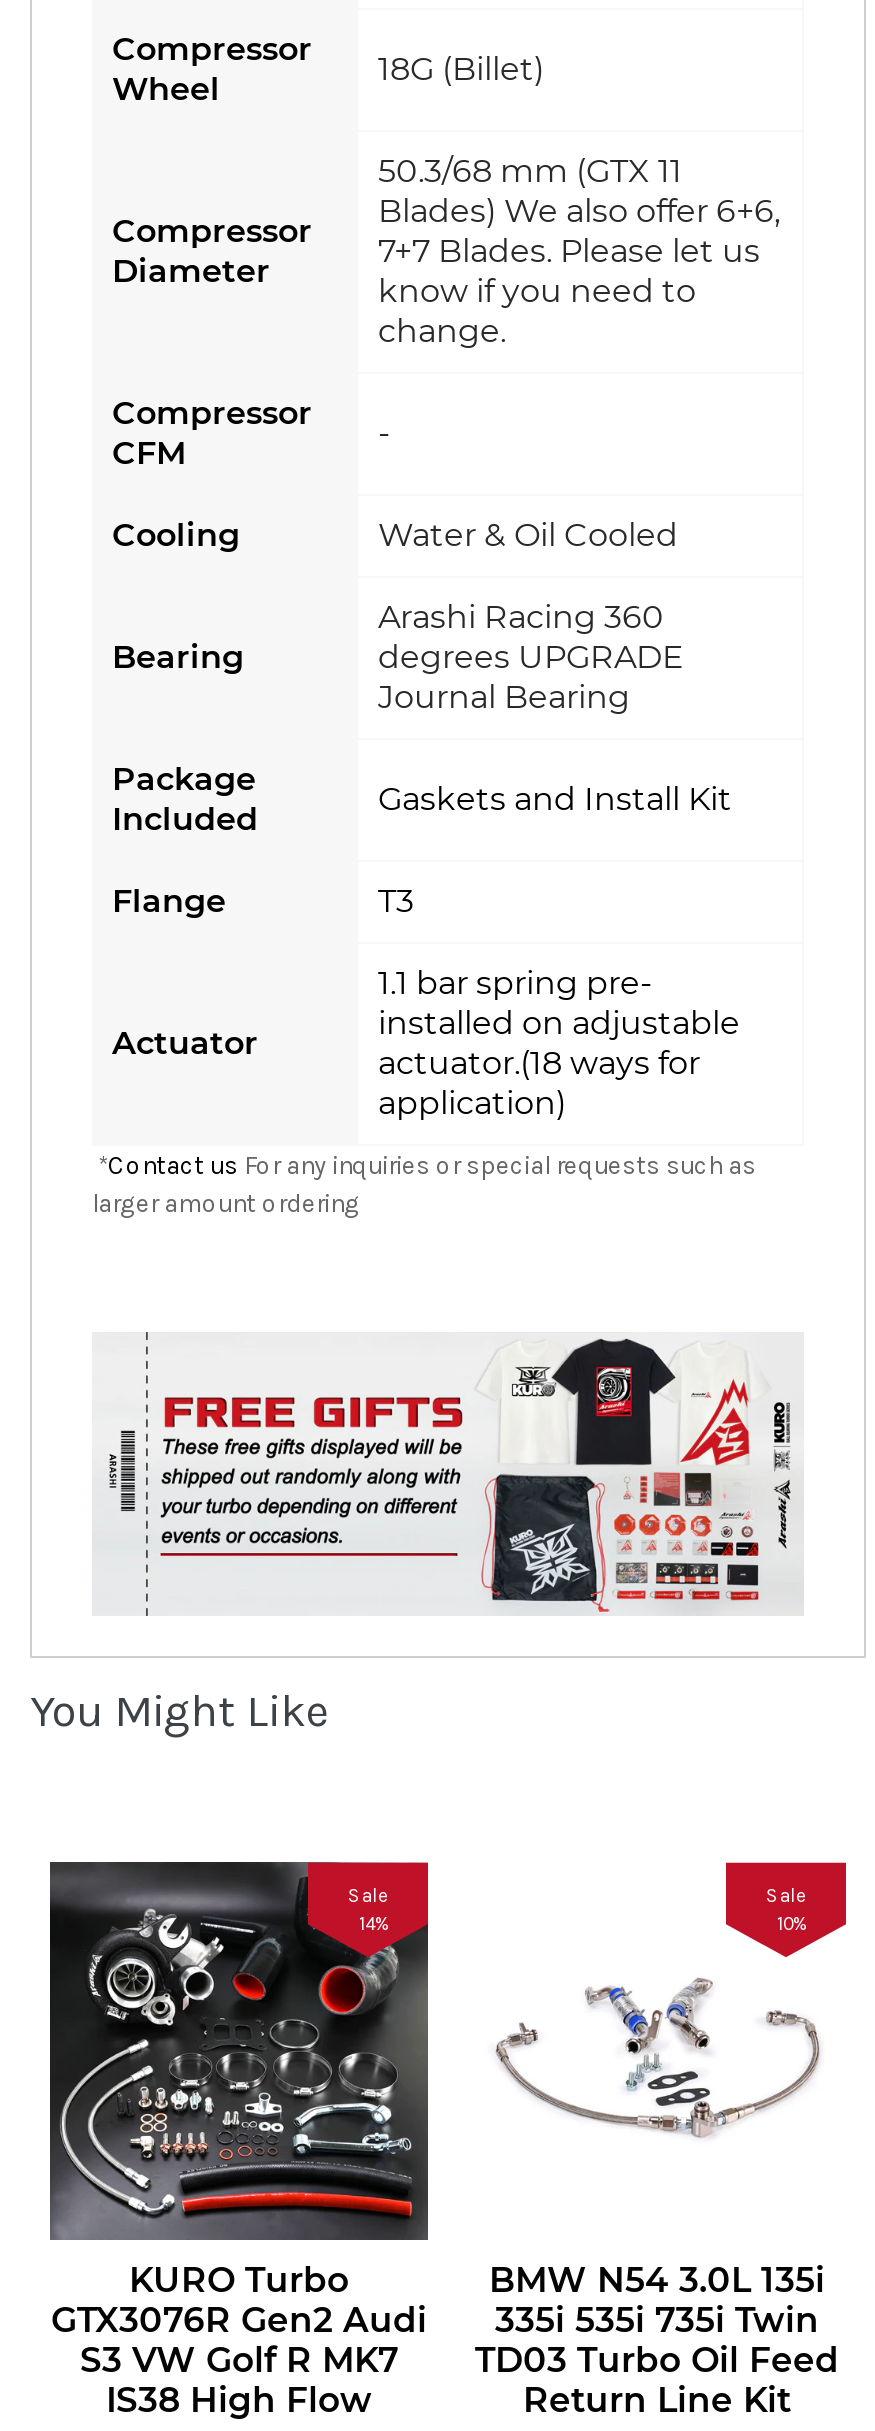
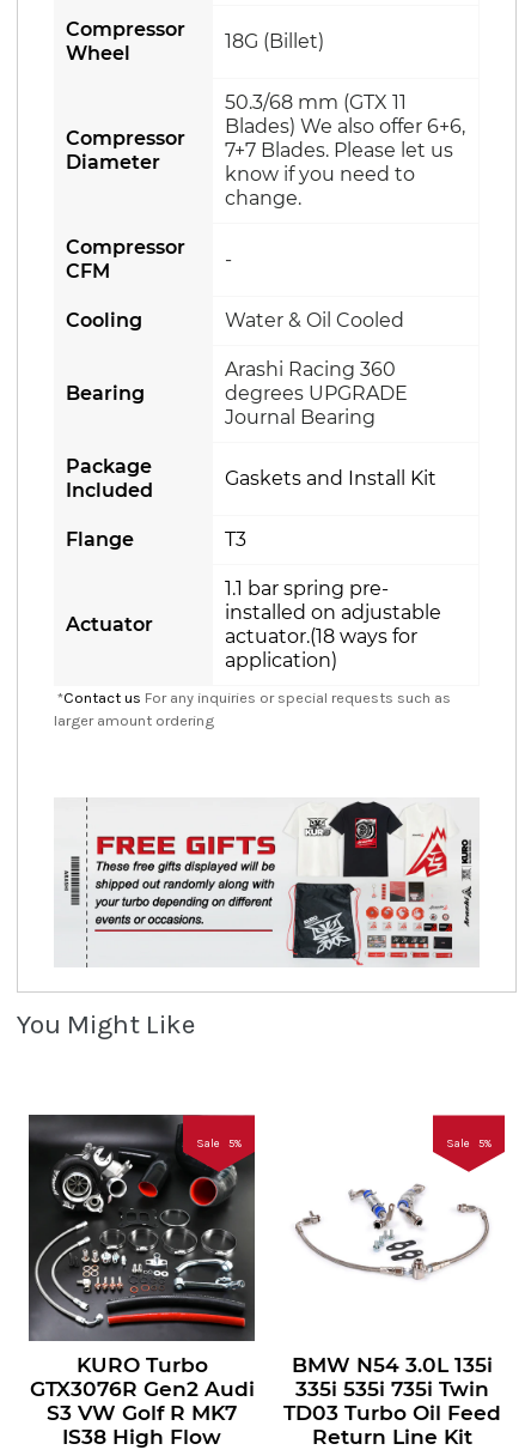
- Sale
- 14%
+ Sale 5%

- Sale
- 10%
+ Sale 5%
